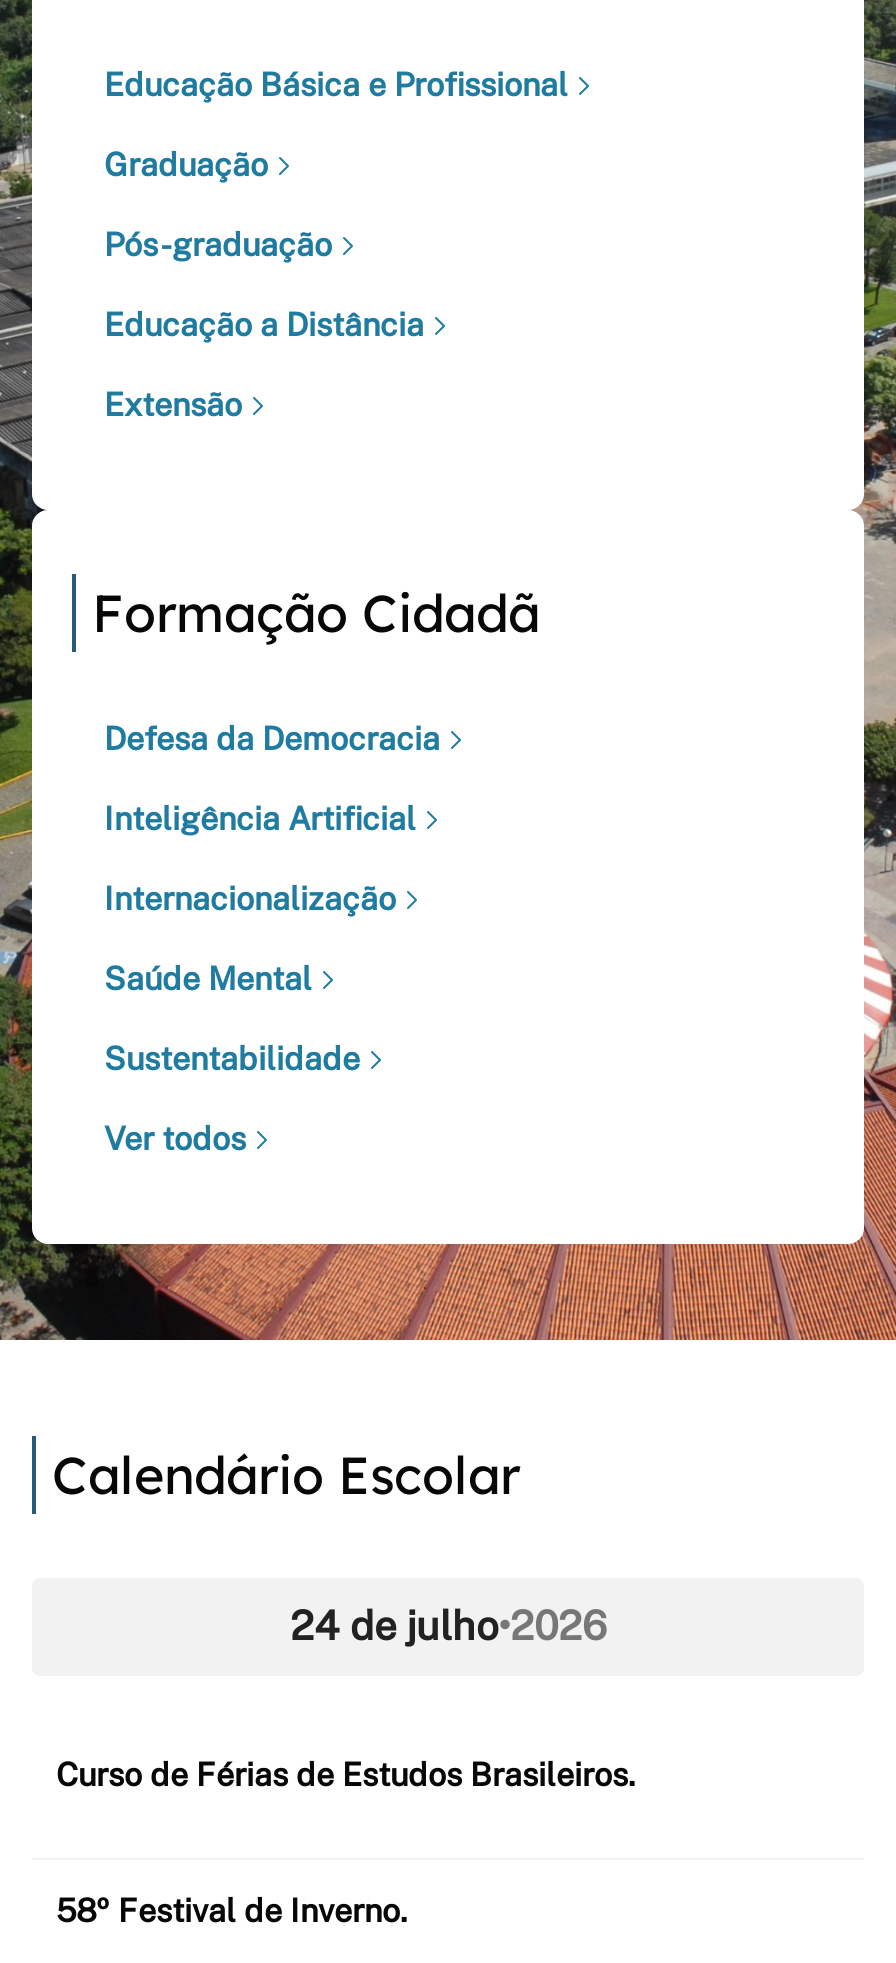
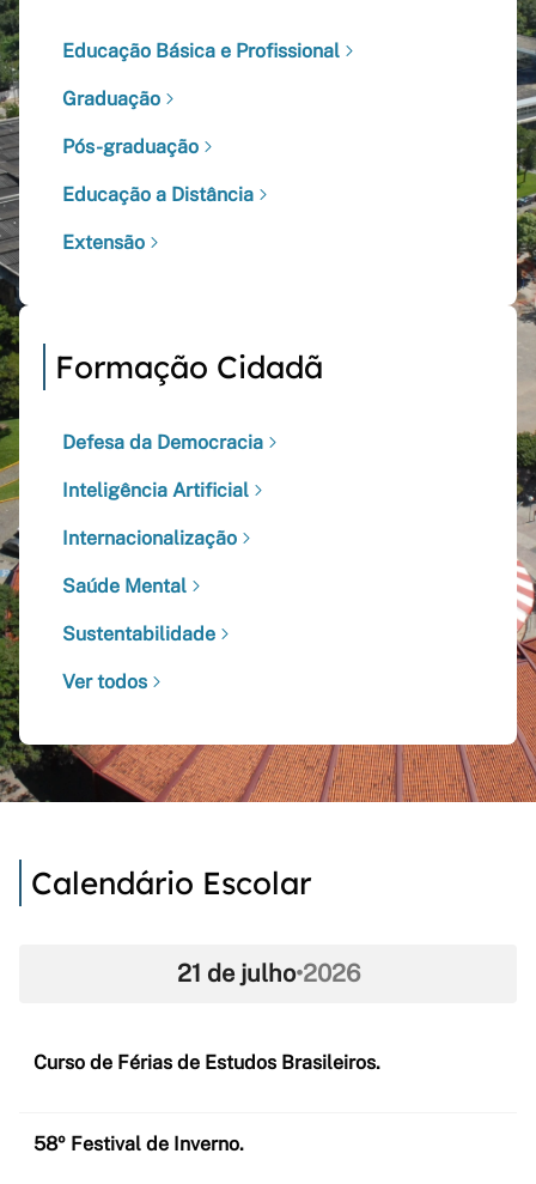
- 24 de julho•2026
+ 21 de julho•2026
